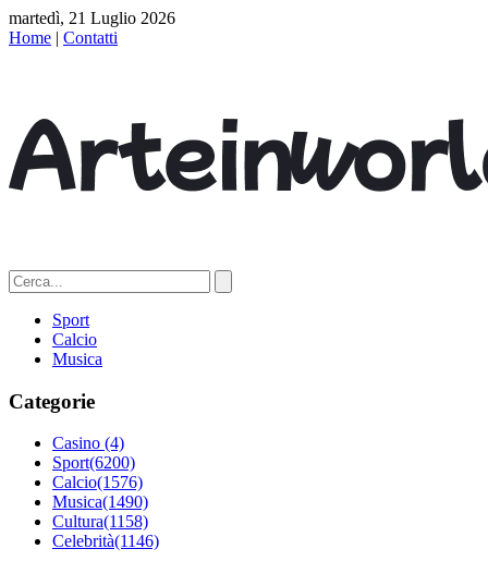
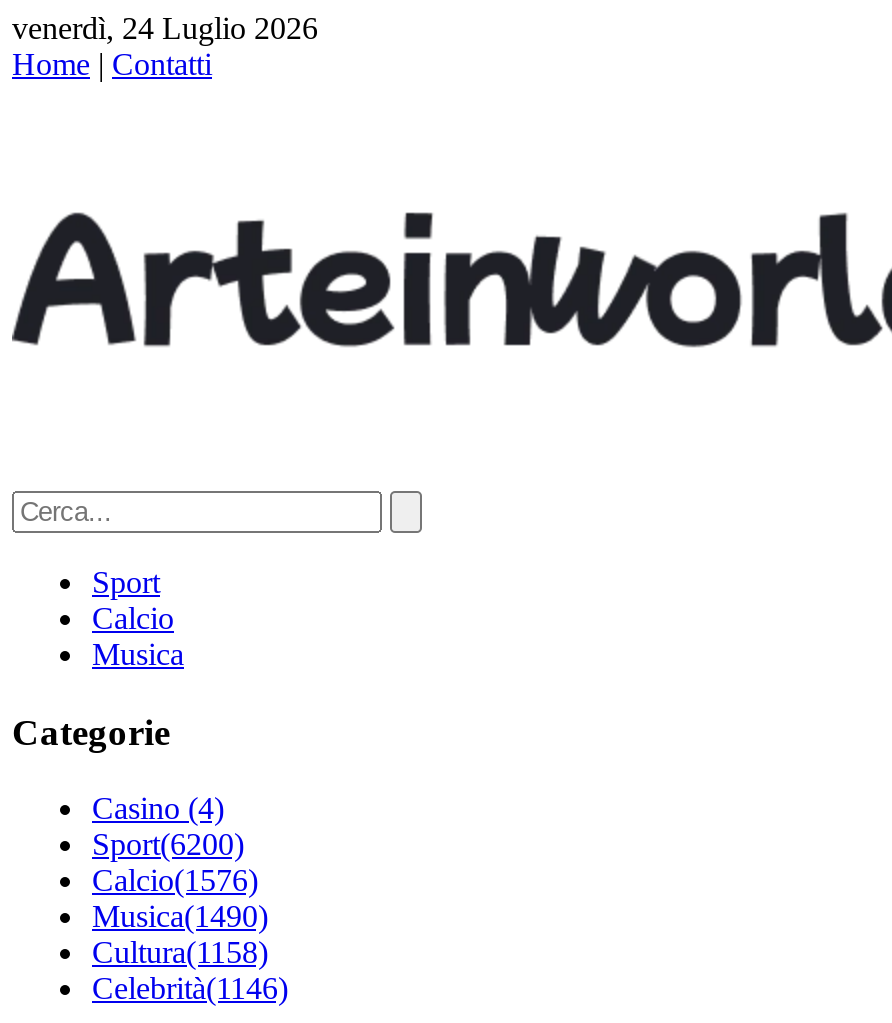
- martedì, 21 Luglio 2026
+ venerdì, 24 Luglio 2026
